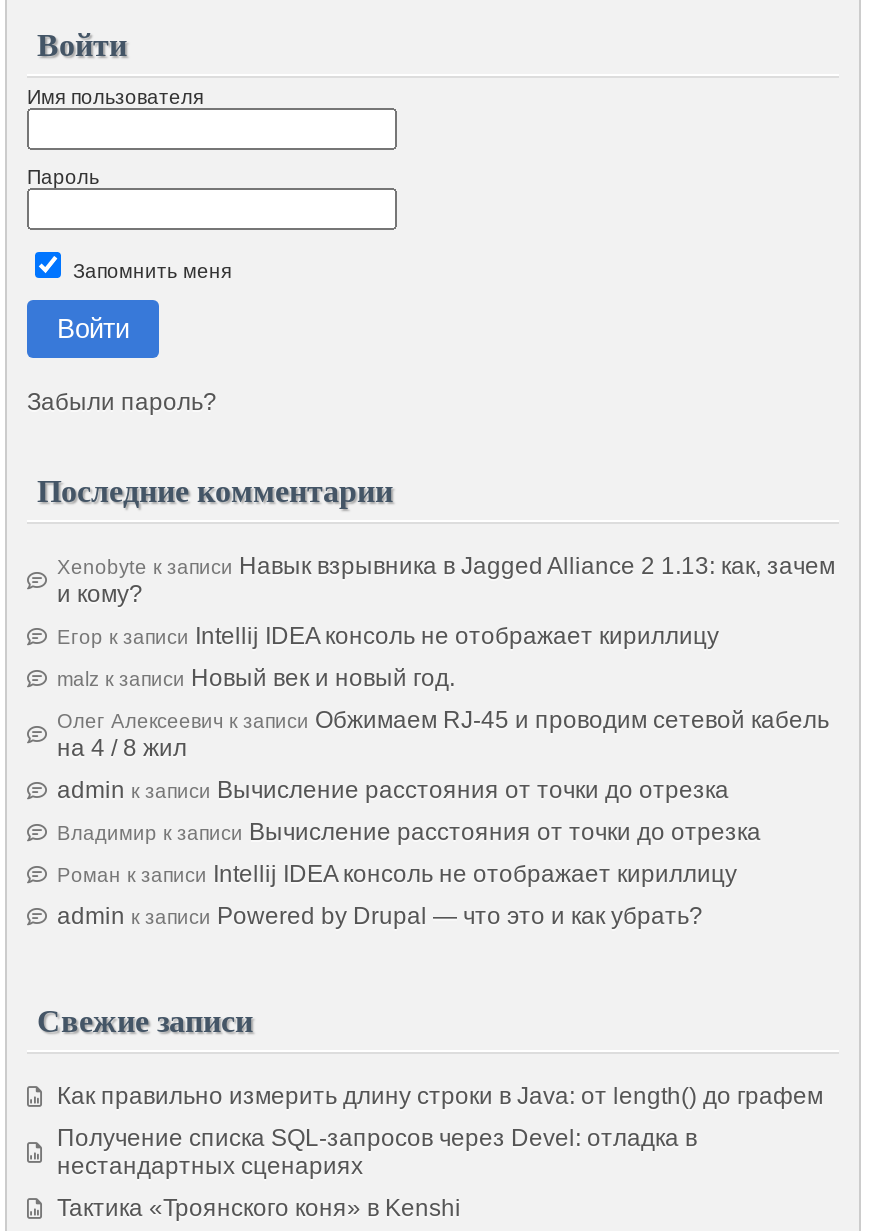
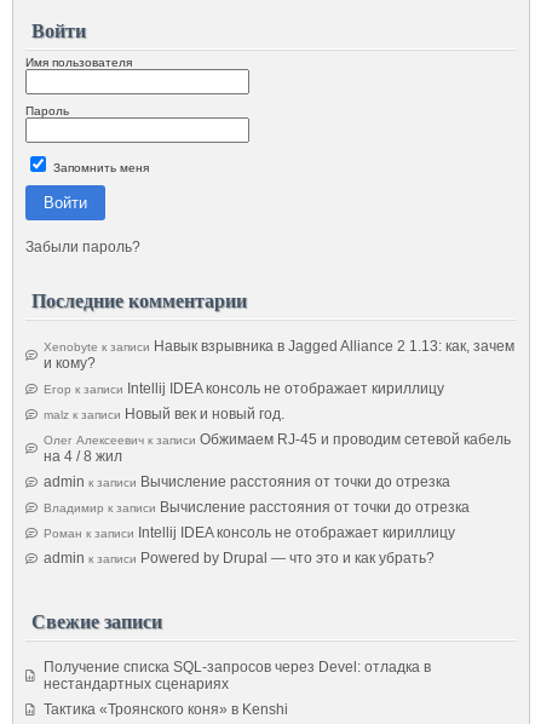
- Как правильно измерить длину строки в Java: от length() до графем
